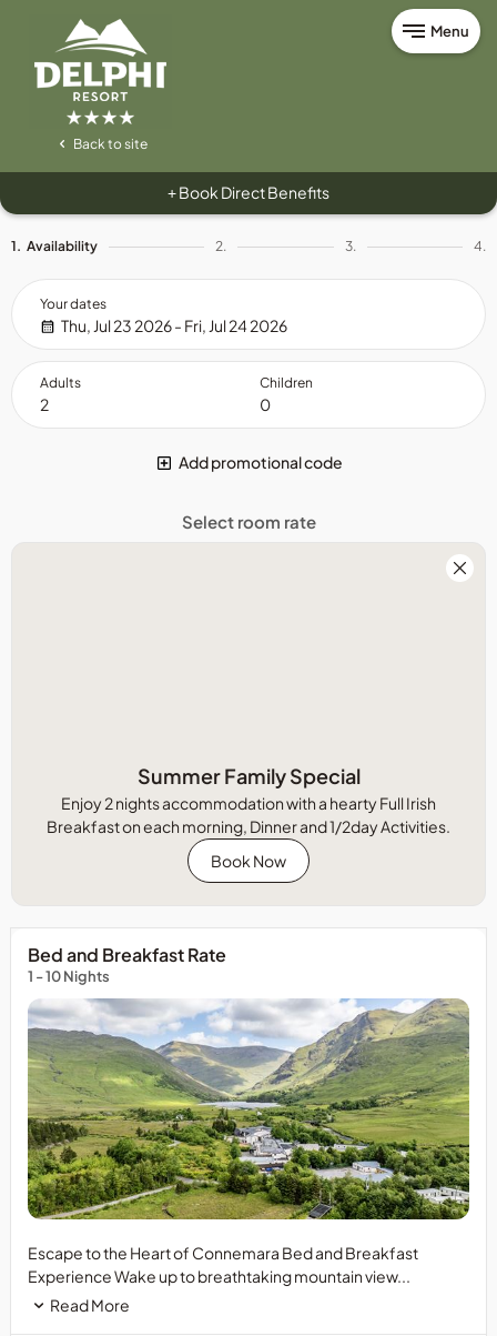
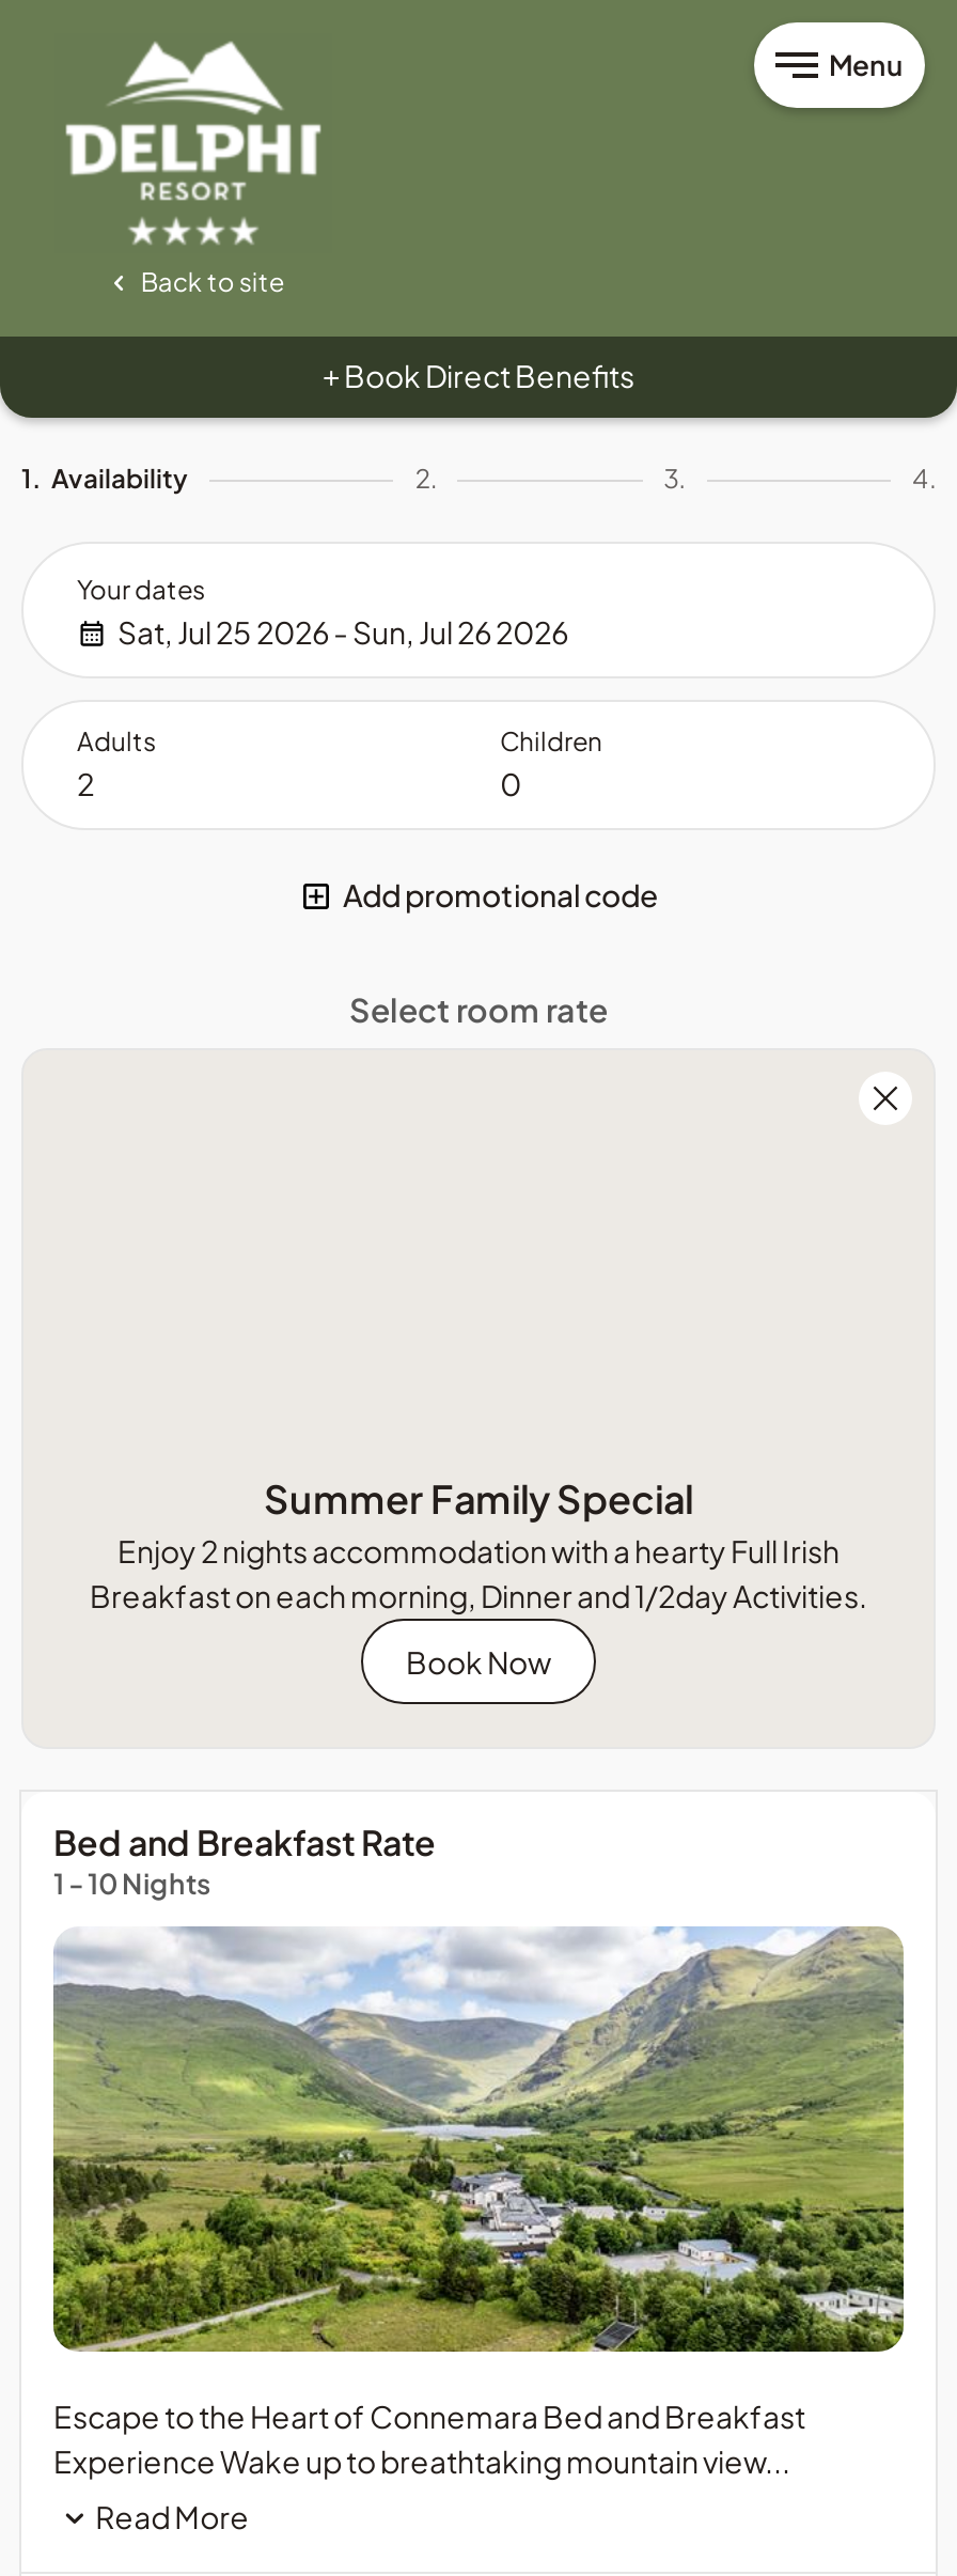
- Thu, Jul 23 2026 - Fri, Jul 24 2026
+ Sat, Jul 25 2026 - Sun, Jul 26 2026
